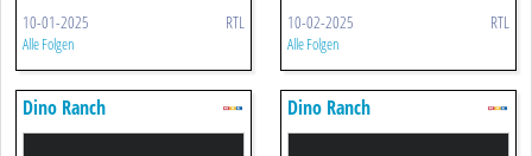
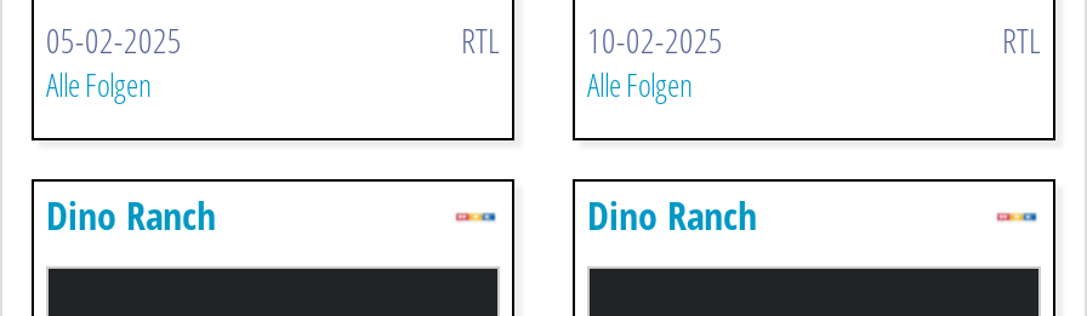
- 10-01-2025
+ 05-02-2025
